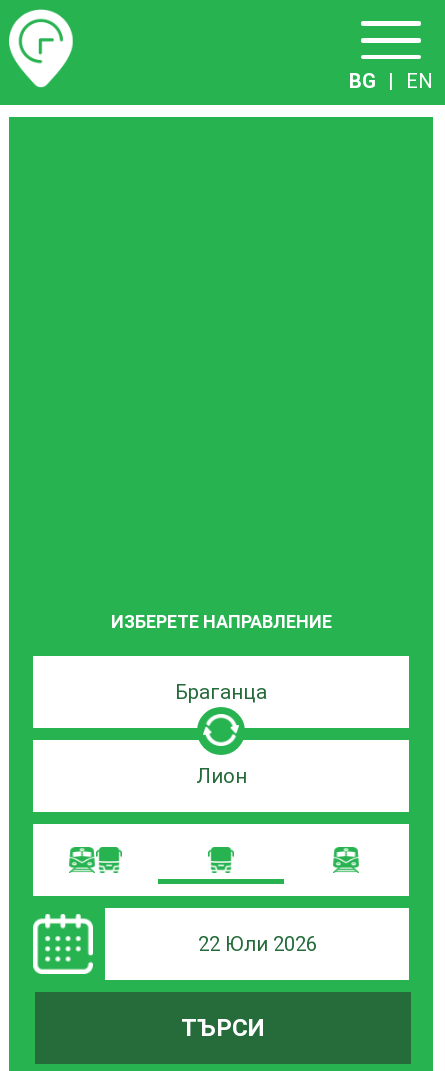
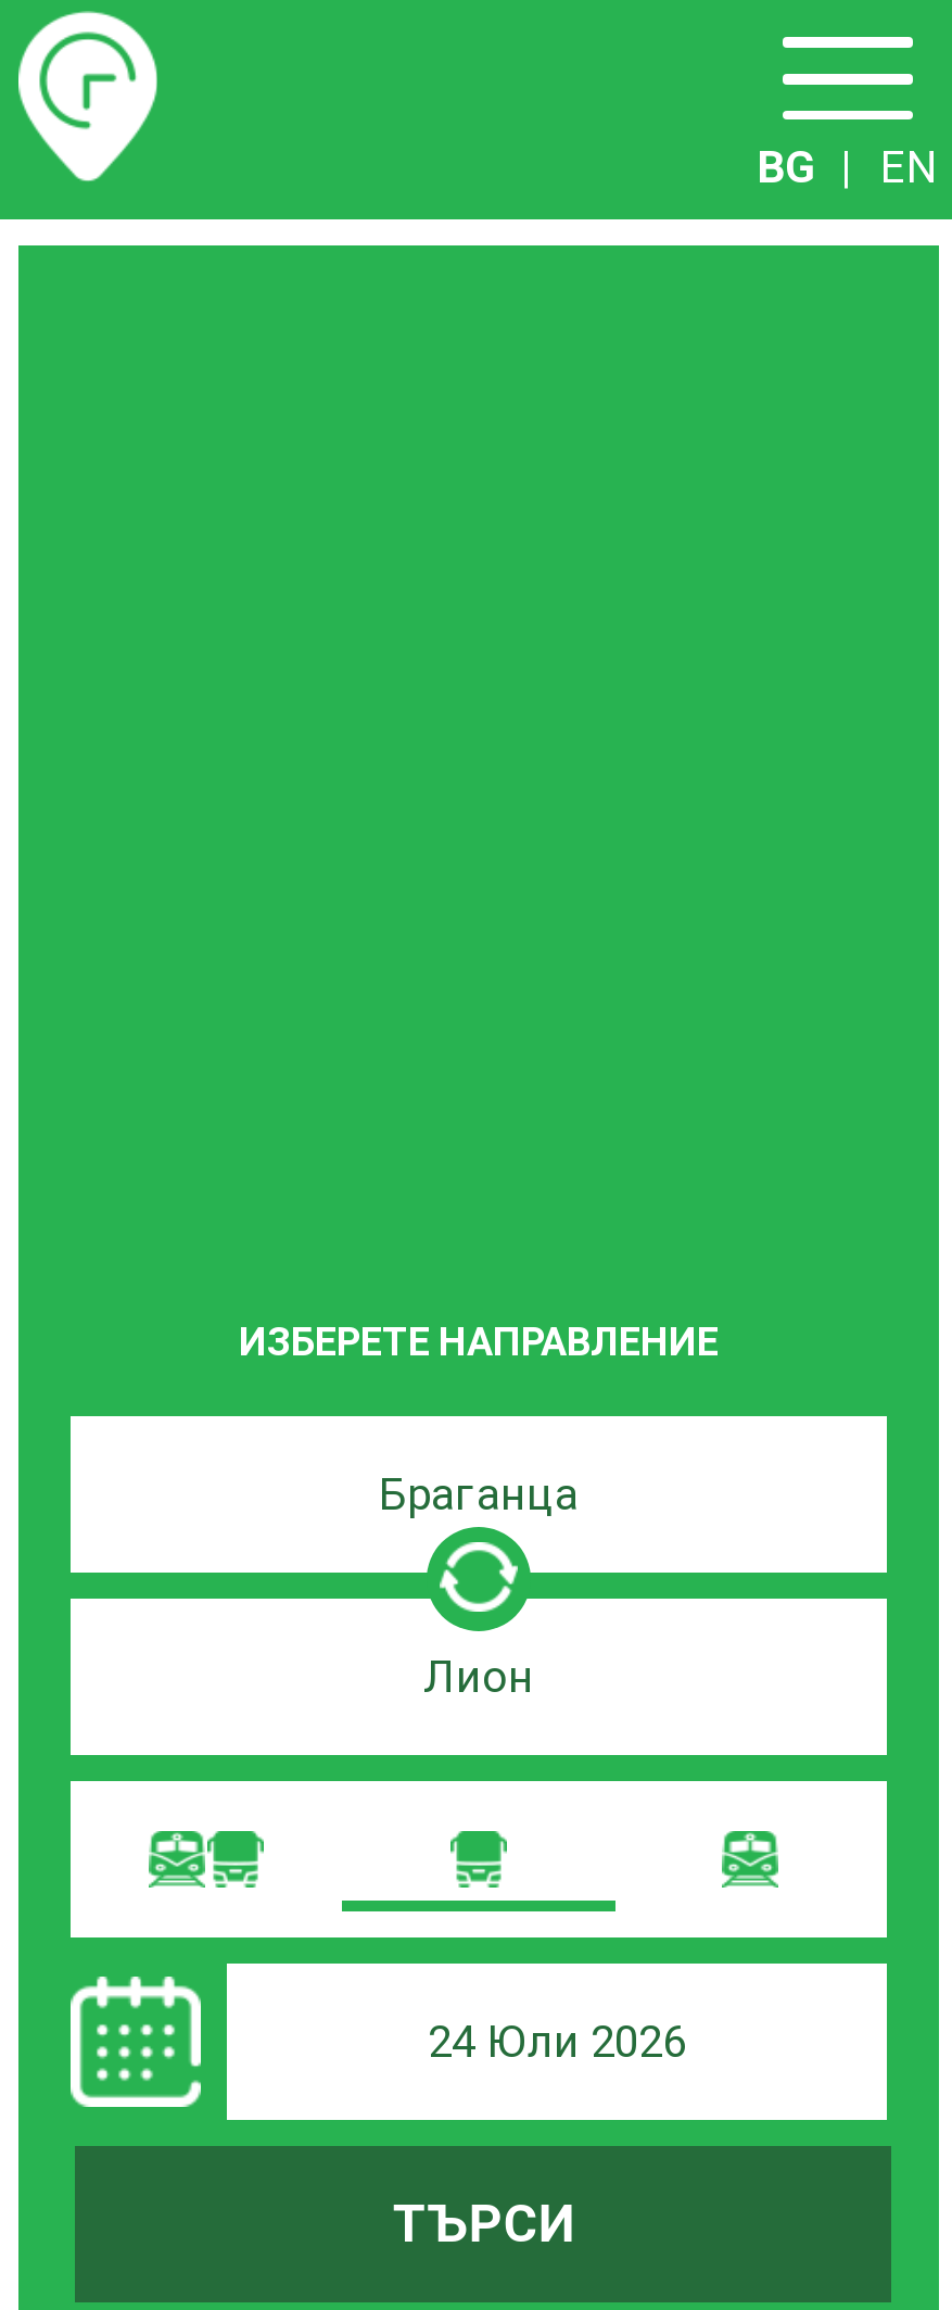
- 22 Юли 2026
+ 24 Юли 2026
